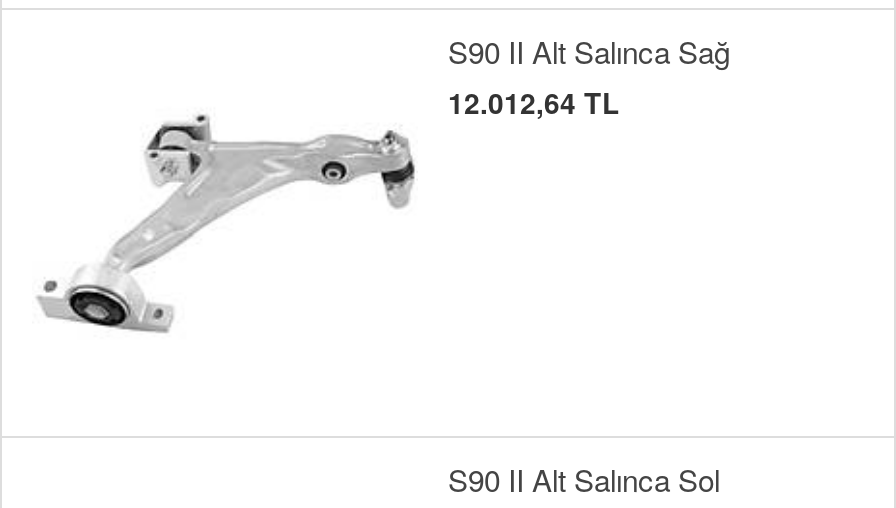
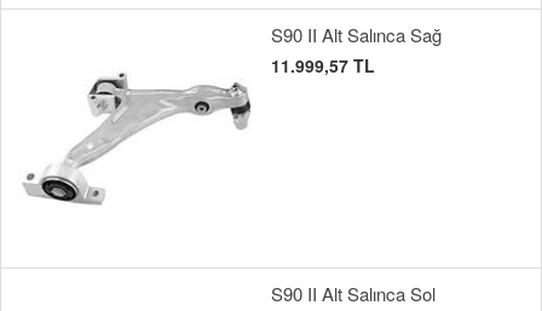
- 12.012,64 TL
+ 11.999,57 TL
